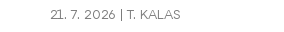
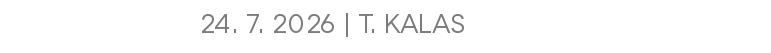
- 21. 7. 2026 T. KALAS
+ 24. 7. 2026 T. KALAS
